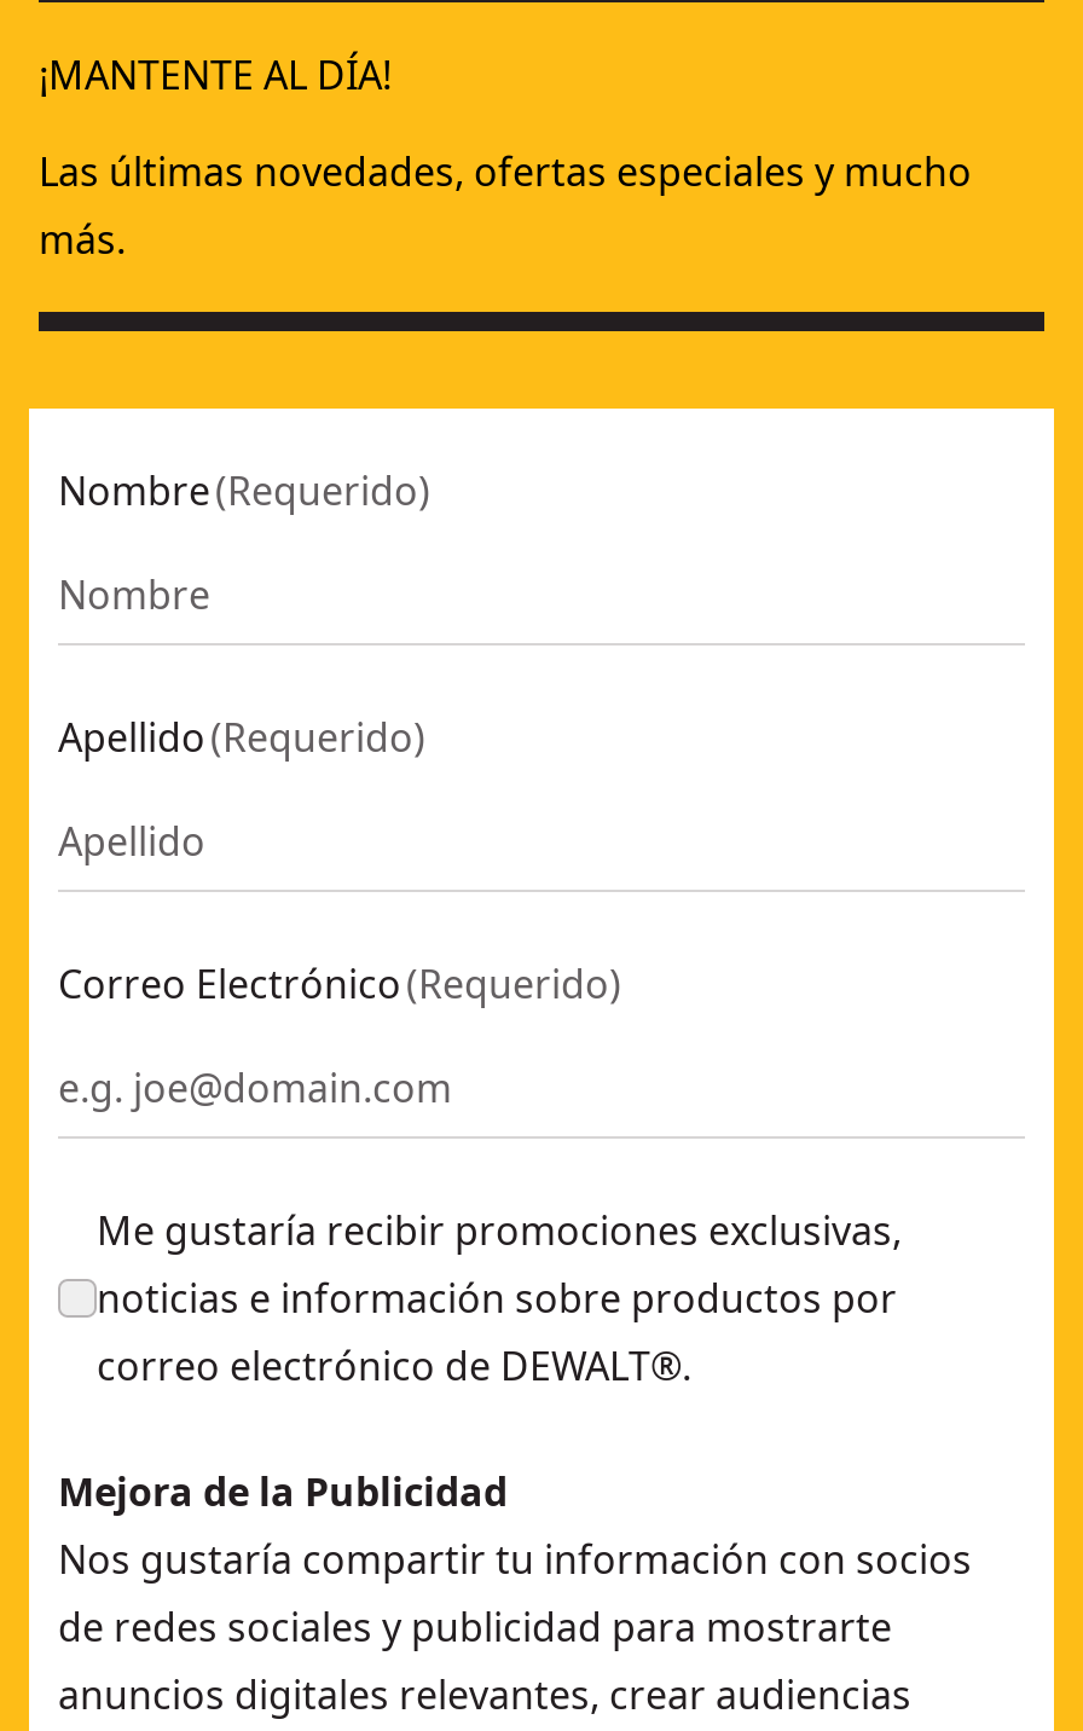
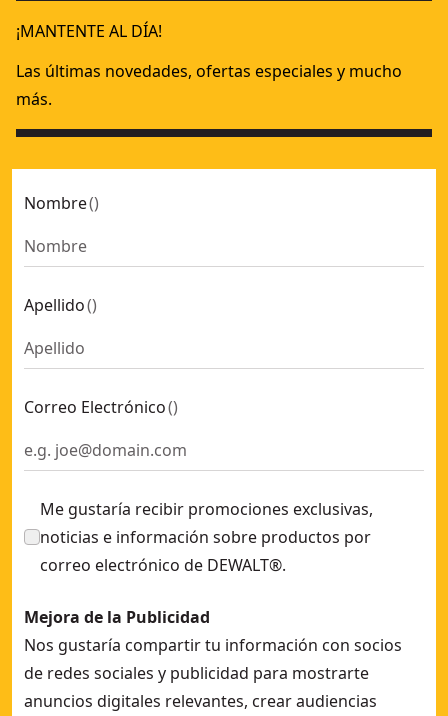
- Nombre (Requerido)
+ Nombre ()

- Apellido (Requerido)
+ Apellido ()

- Correo Electrónico (Requerido)
+ Correo Electrónico ()
